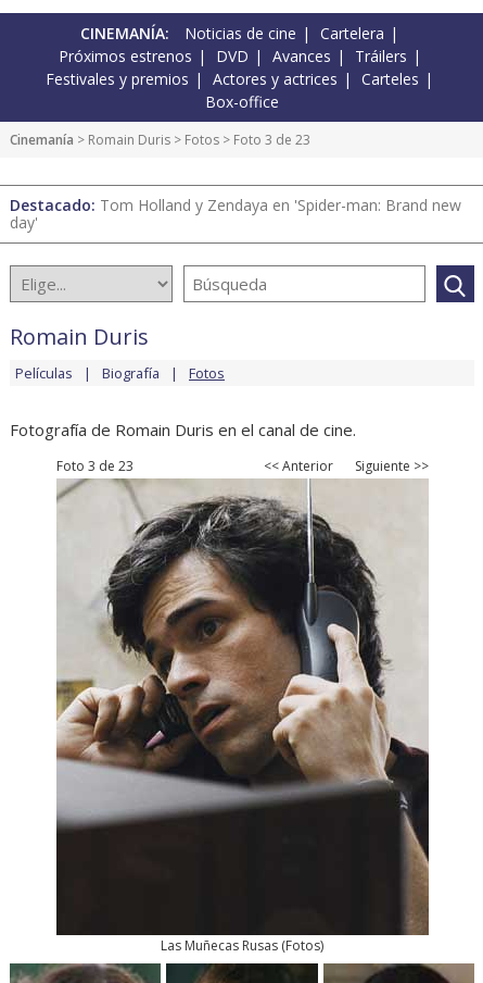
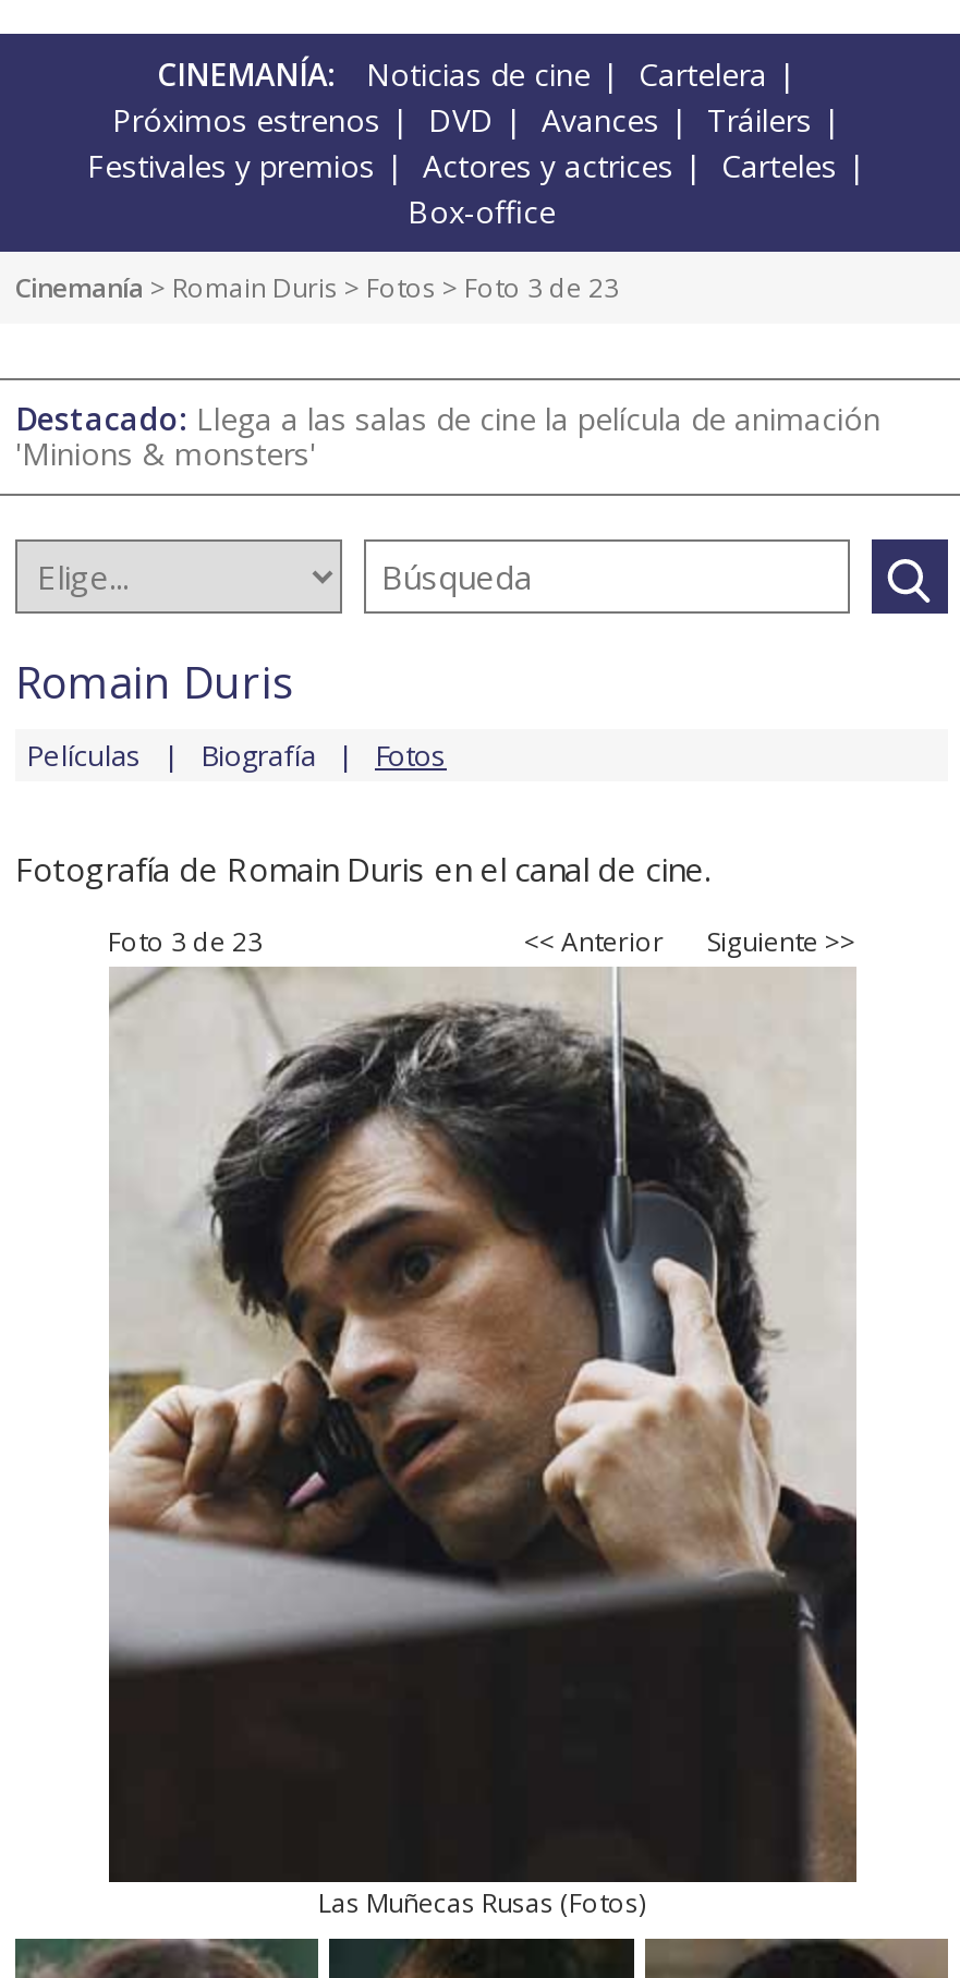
- Destacado: Tom Holland y Zendaya en 'Spider-man: Brand new
- day'
+ Destacado: Llega a las salas de cine la película de animación
+ 'Minions & monsters'
